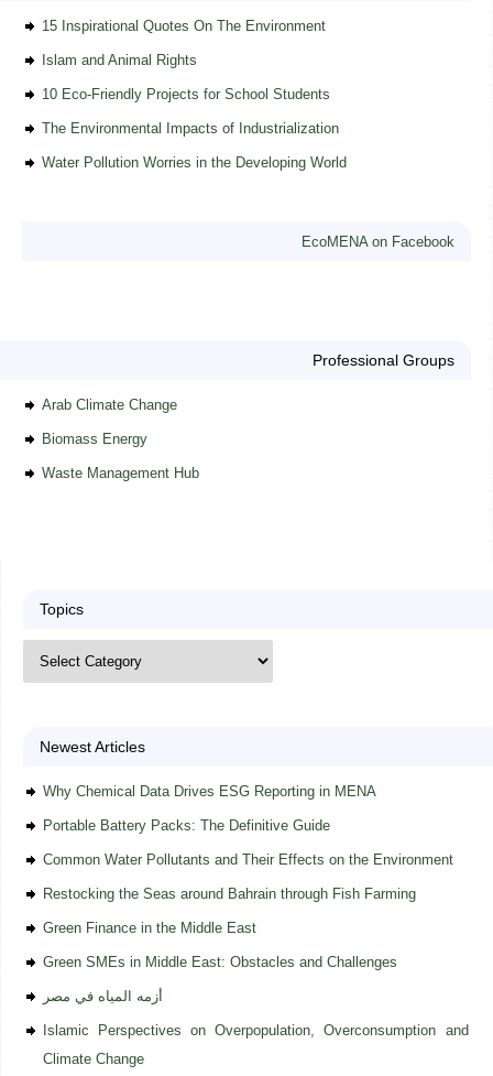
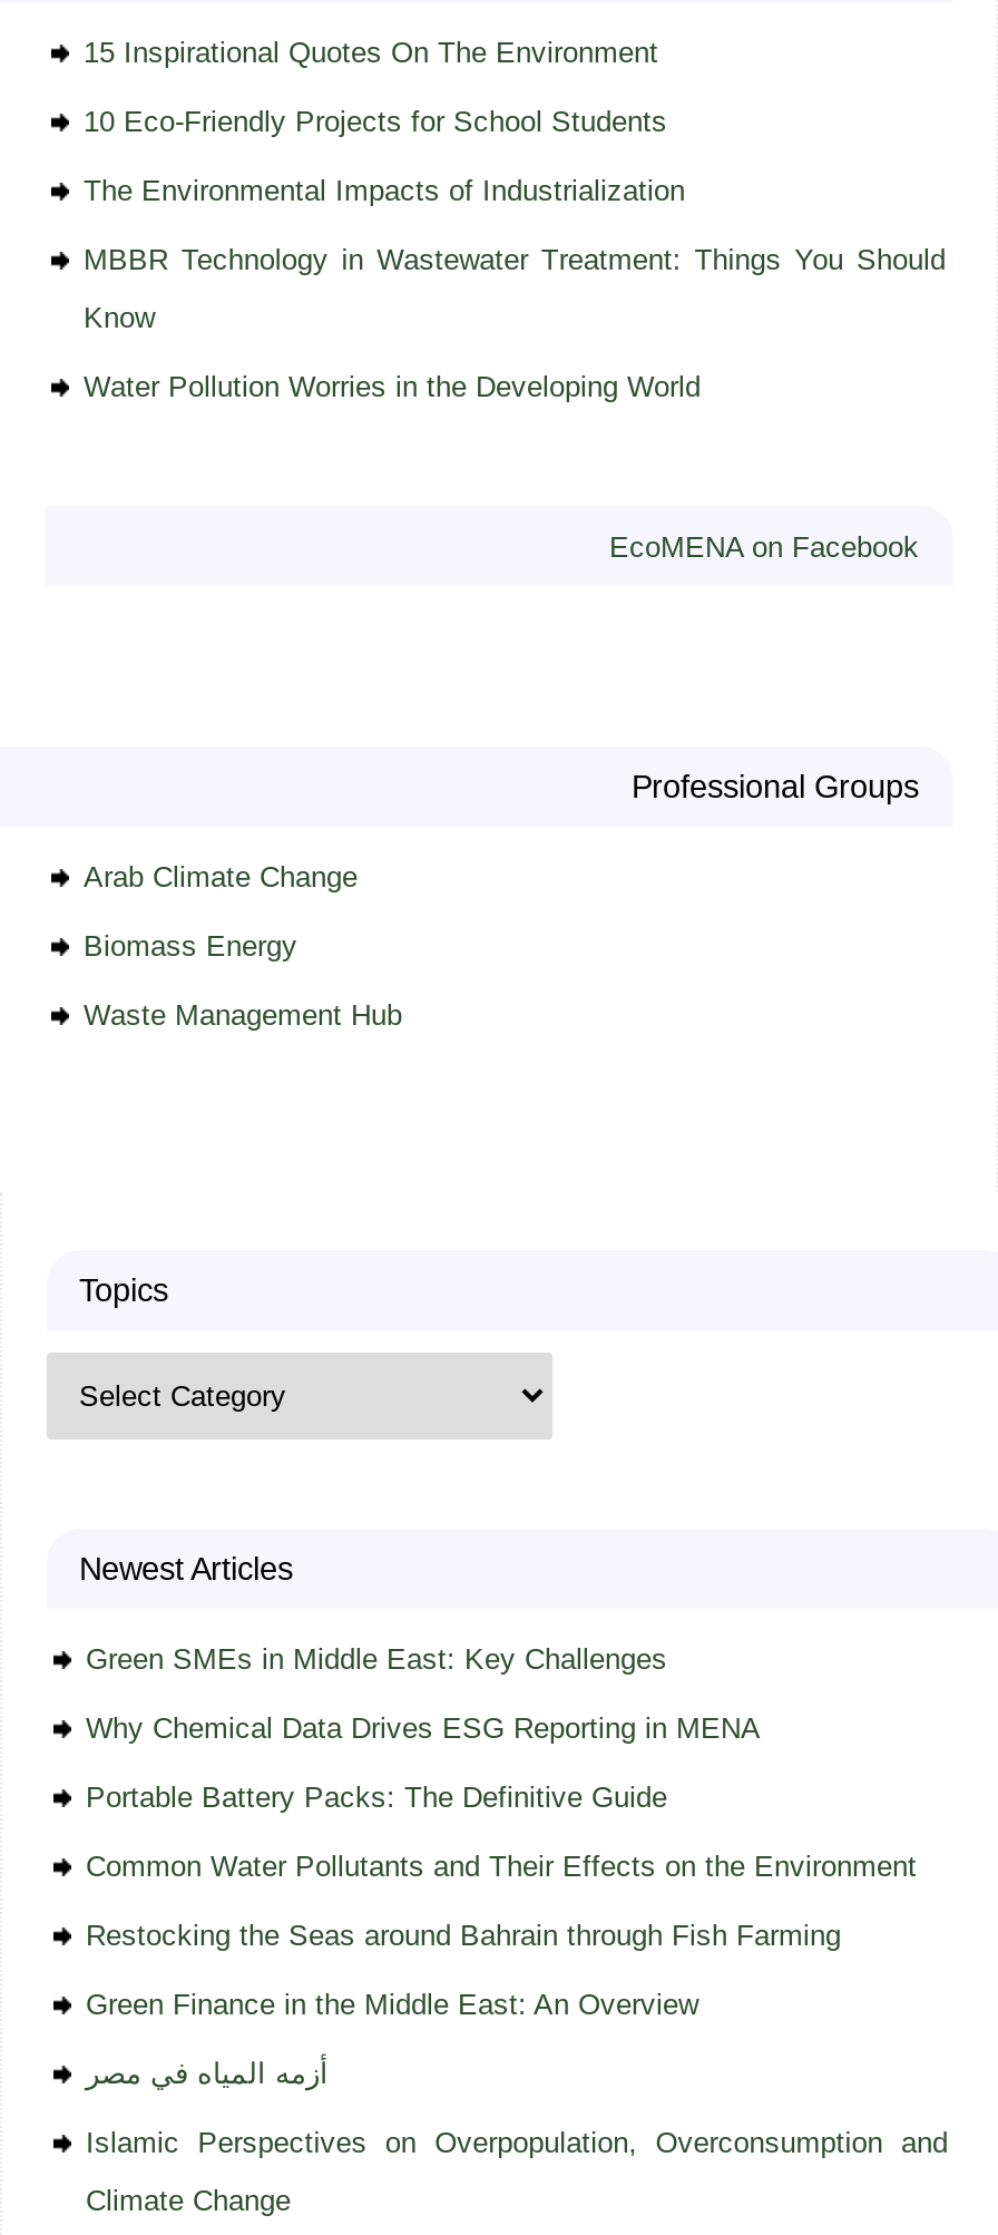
- Islam and Animal Rights

moved up: 10 Eco-Friendly Projects for School Students | The Environmental Impacts of Industrialization

+ MBBR Technology in Wastewater Treatment: Things You Should
+ Know

+ Green SMEs in Middle East: Key Challenges

moved down: Why Chemical Data Drives ESG Reporting in MENA | Portable Battery Packs: The Definitive Guide | Common Water Pollutants and Their Effects on the Environment | Restocking the Seas around Bahrain through Fish Farming

- Green Finance in the Middle East
- Green SMEs in Middle East: Obstacles and Challenges
+ Green Finance in the Middle East: An Overview
